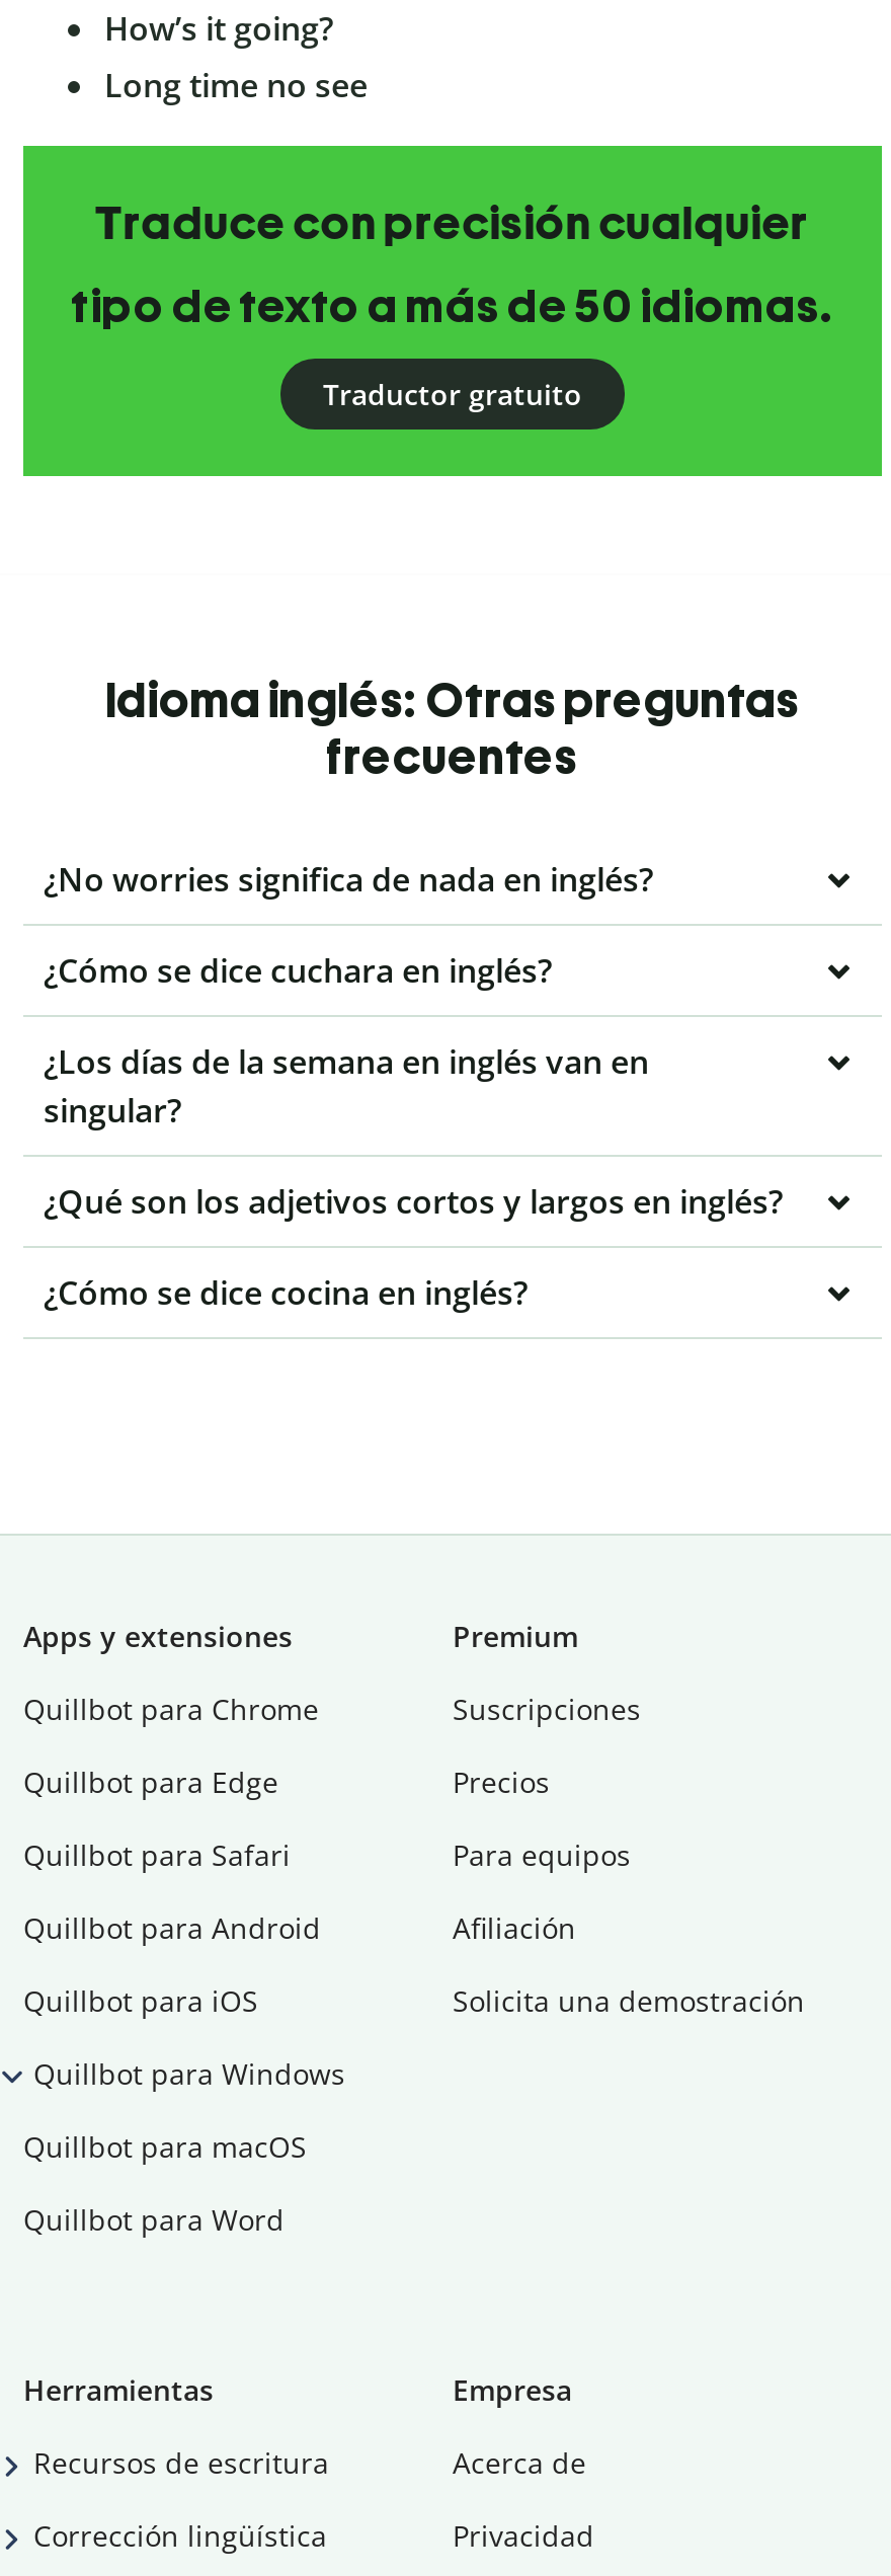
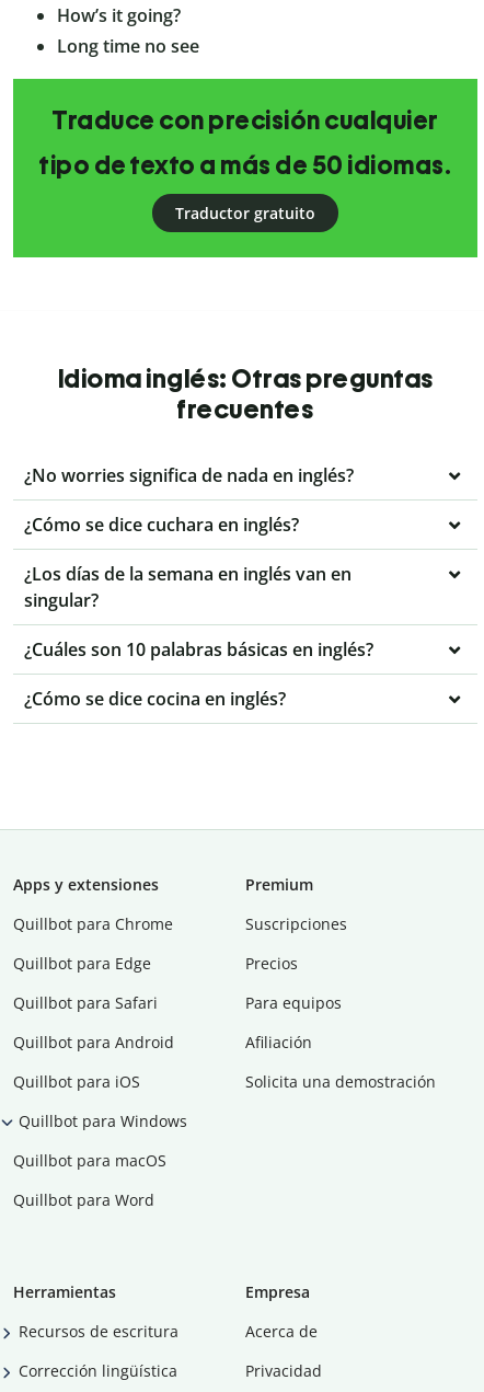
- ¿Qué son los adjetivos cortos y largos en inglés?
+ ¿Cuáles son 10 palabras básicas en inglés?
